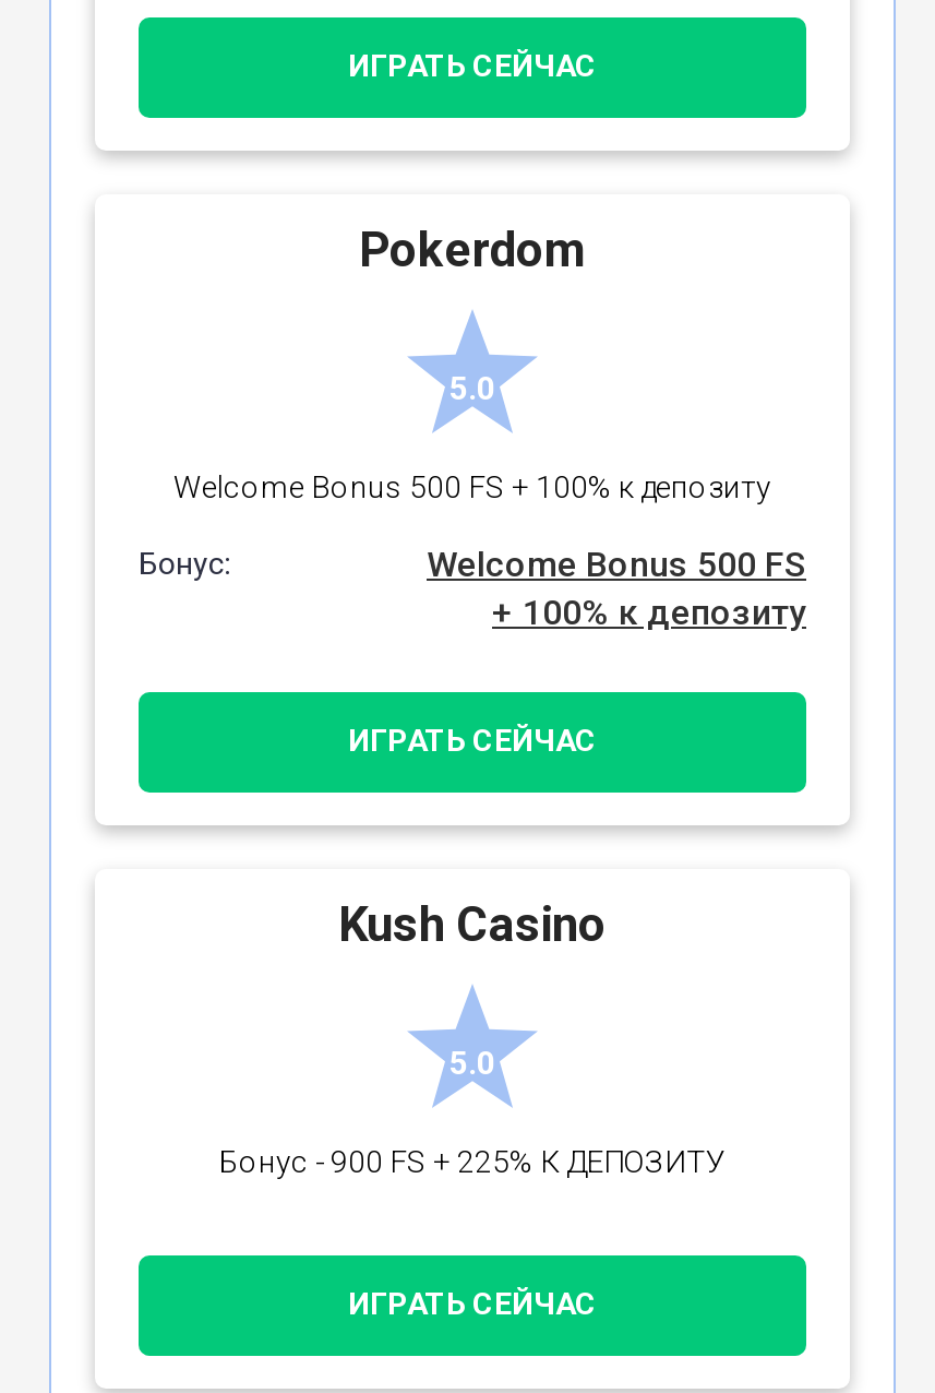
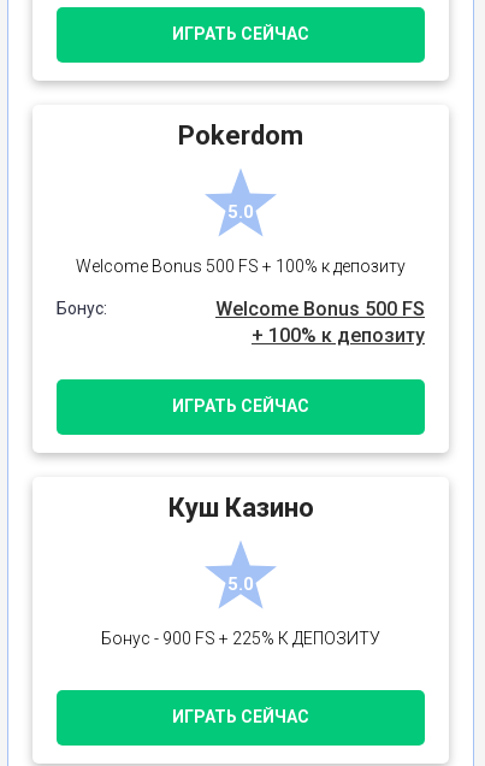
- Kush Casino
+ Куш Казино
